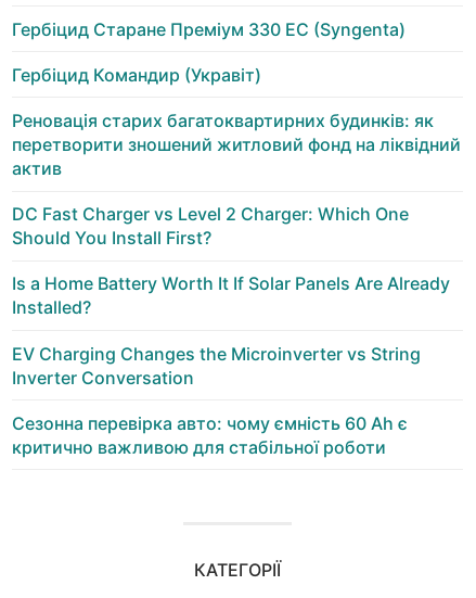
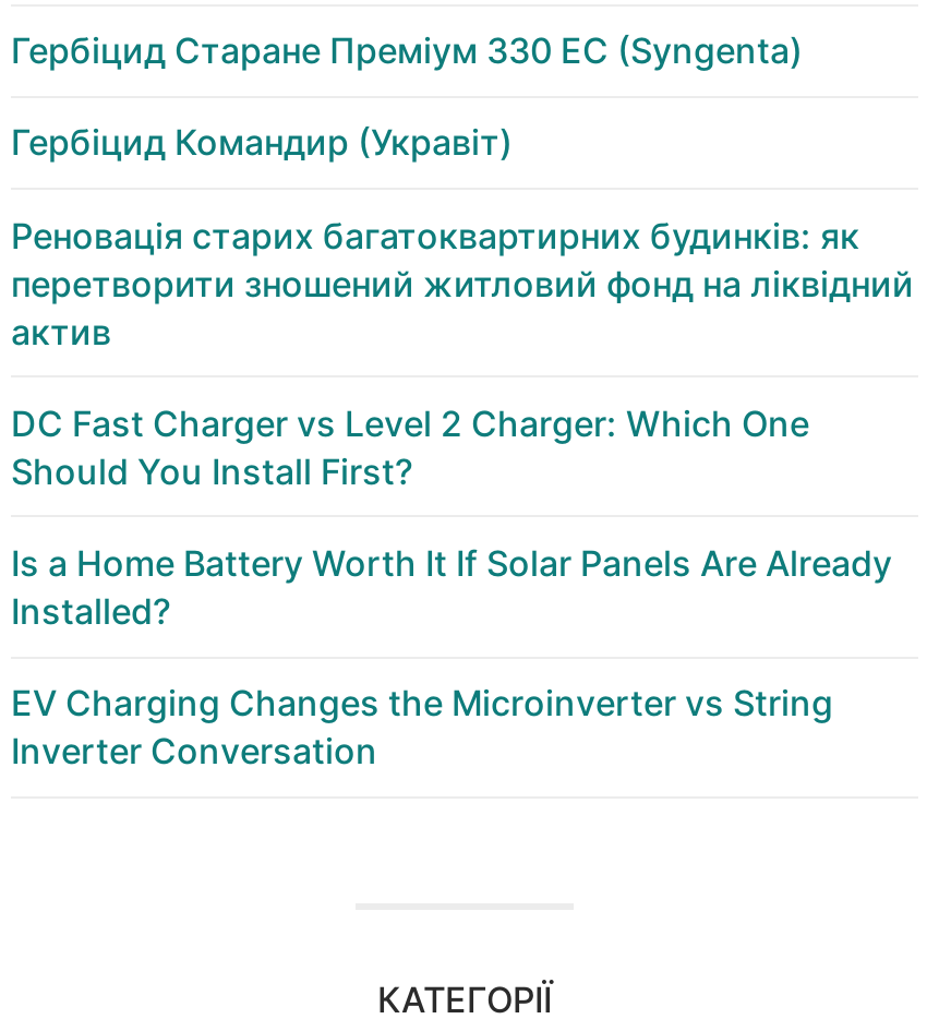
- Сезонна перевірка авто: чому ємність 60 Ah є
- критично важливою для стабільної роботи
